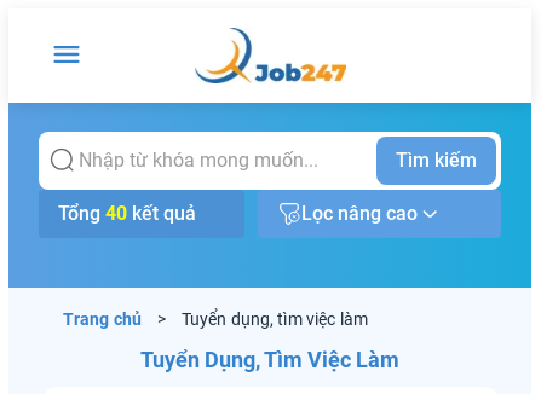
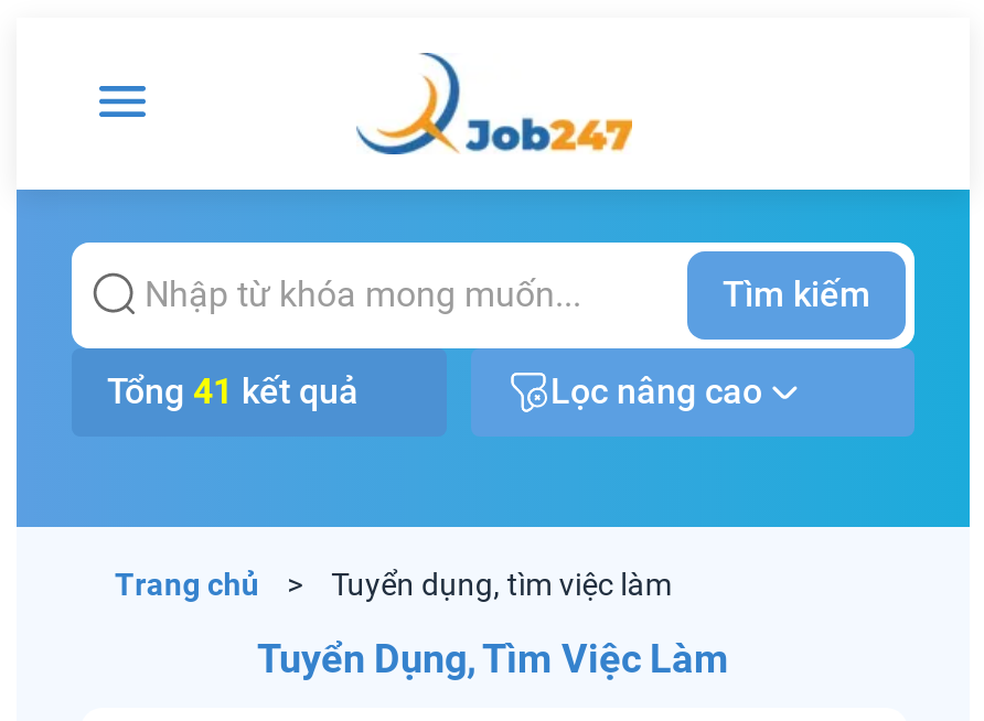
- Tổng 40 kết quả
+ Tổng 41 kết quả
